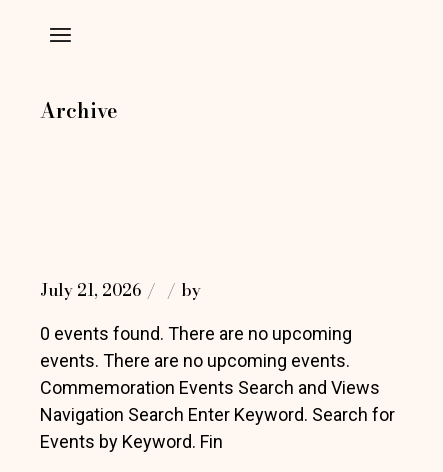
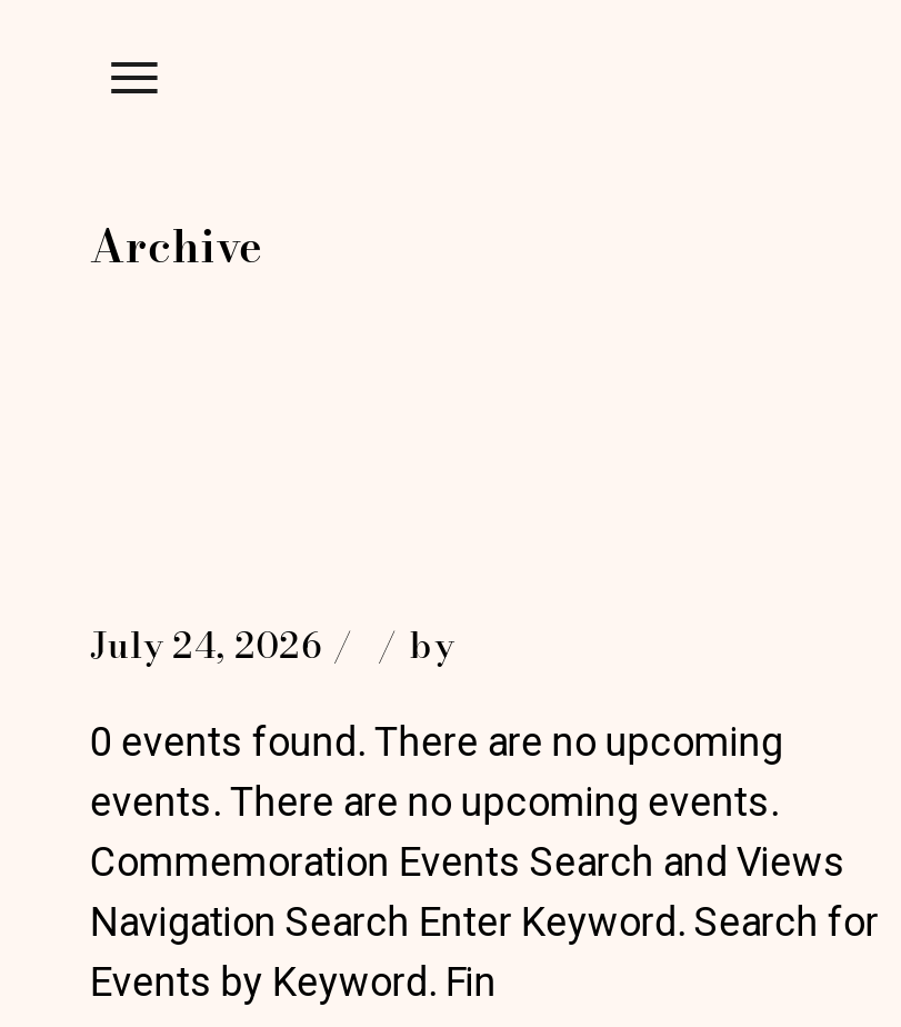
- July 21, 2026 by
+ July 24, 2026 by
